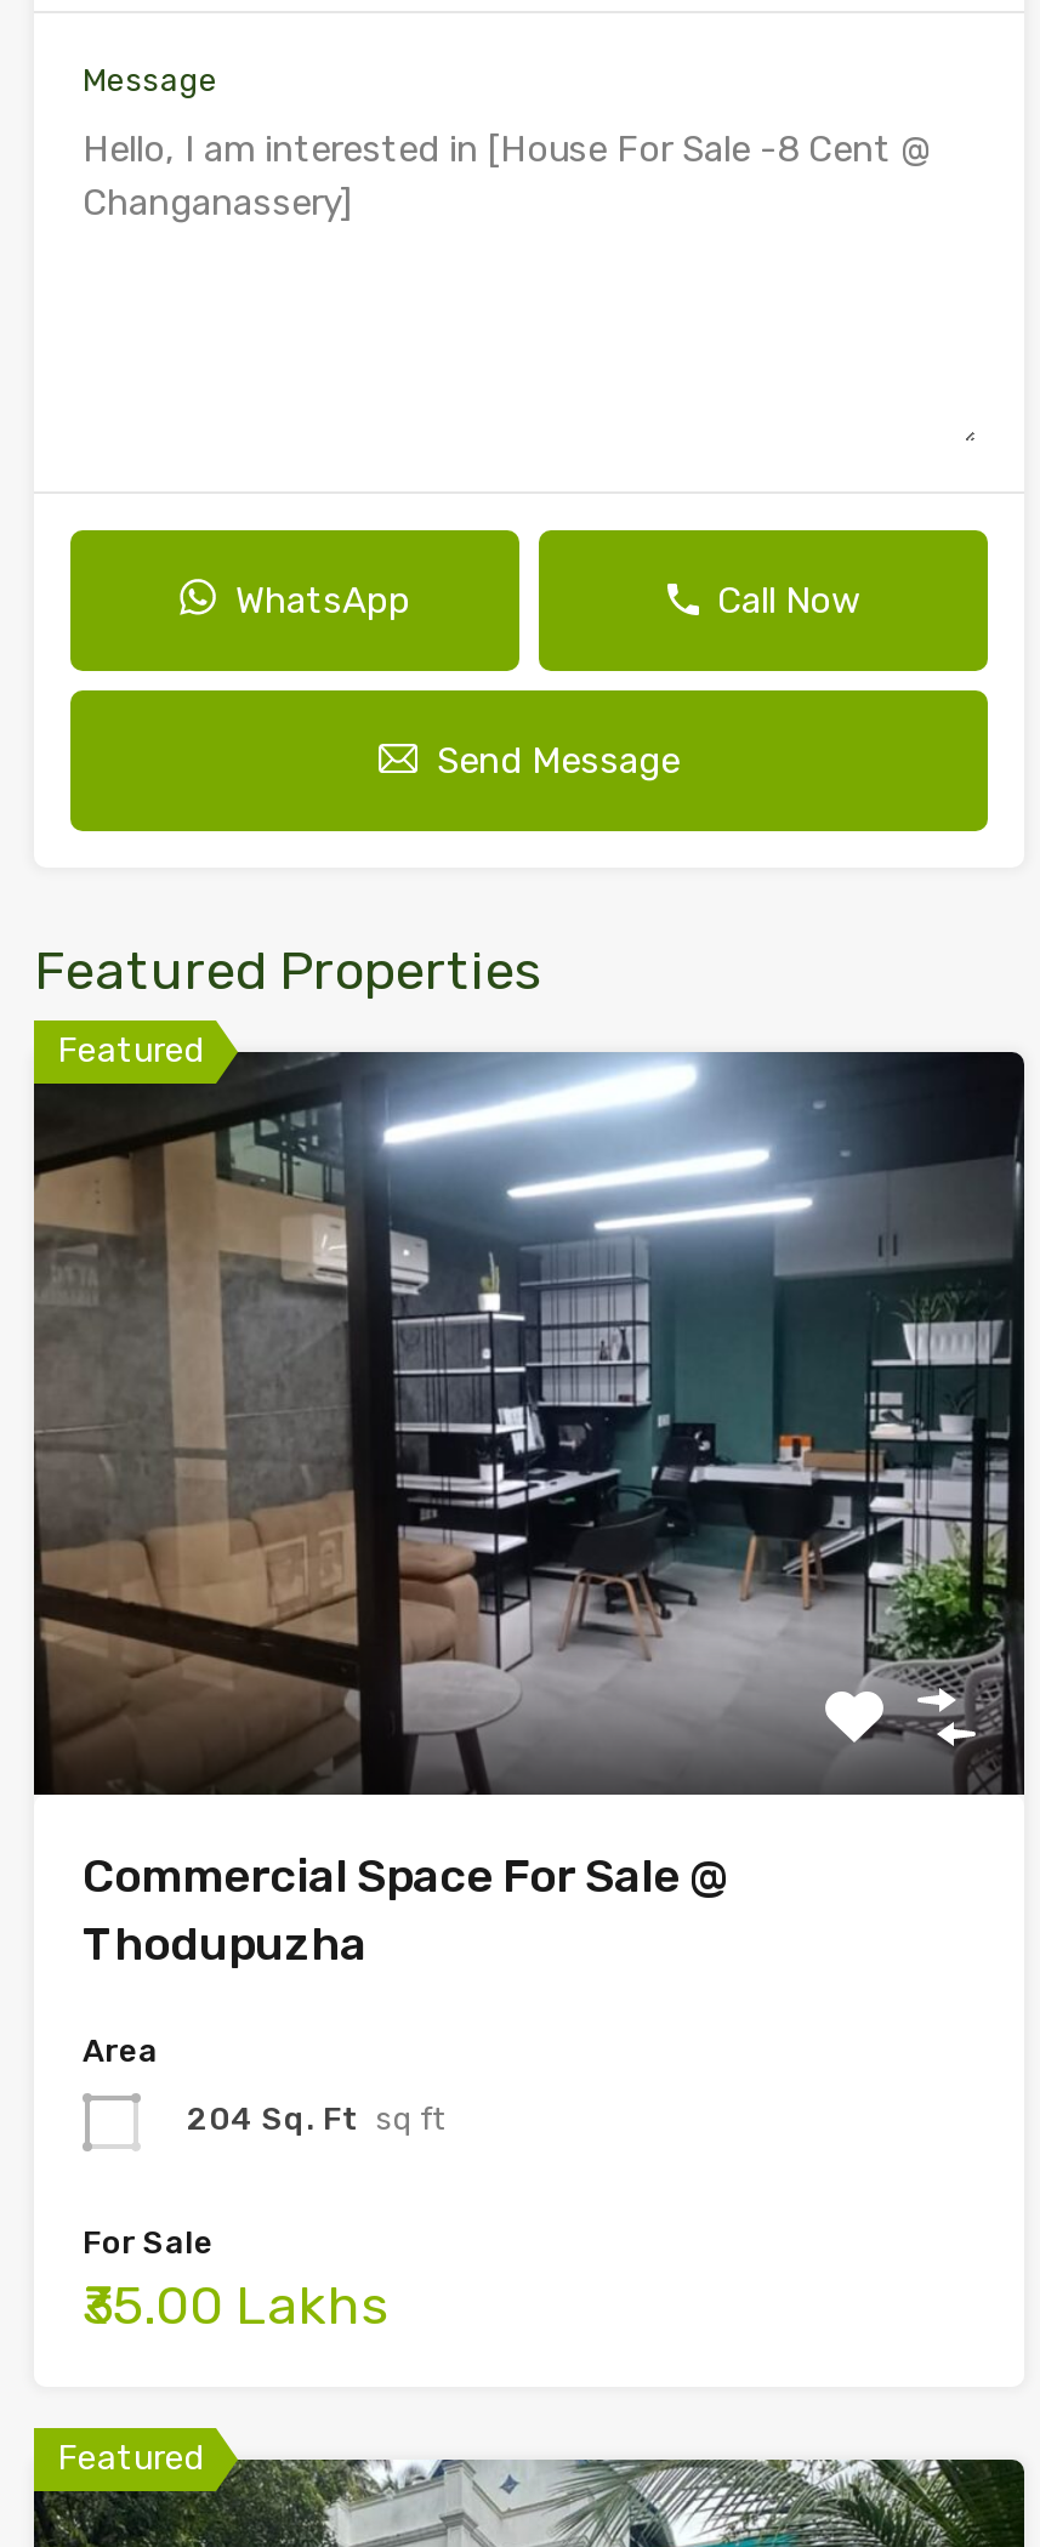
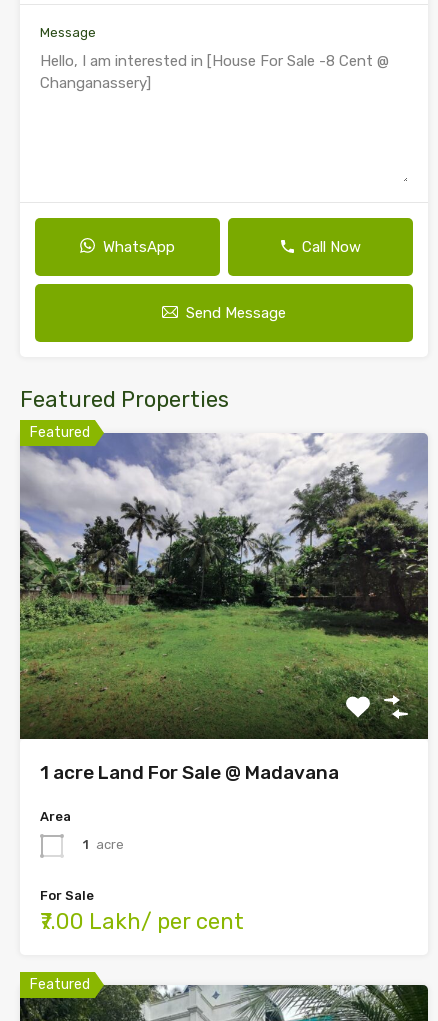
- [image]
- Commercial Space For Sale @
- Thodupuzha
+ [image]
+ 1 acre Land For Sale @ Madavana

- 204 Sq. Ft sq ft
+ 1 acre

- ₹35.00 Lakhs
+ ₹7.00 Lakh/ per cent
